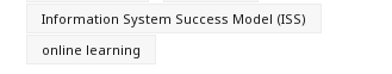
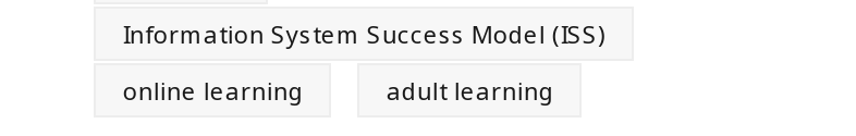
+ adult learning
